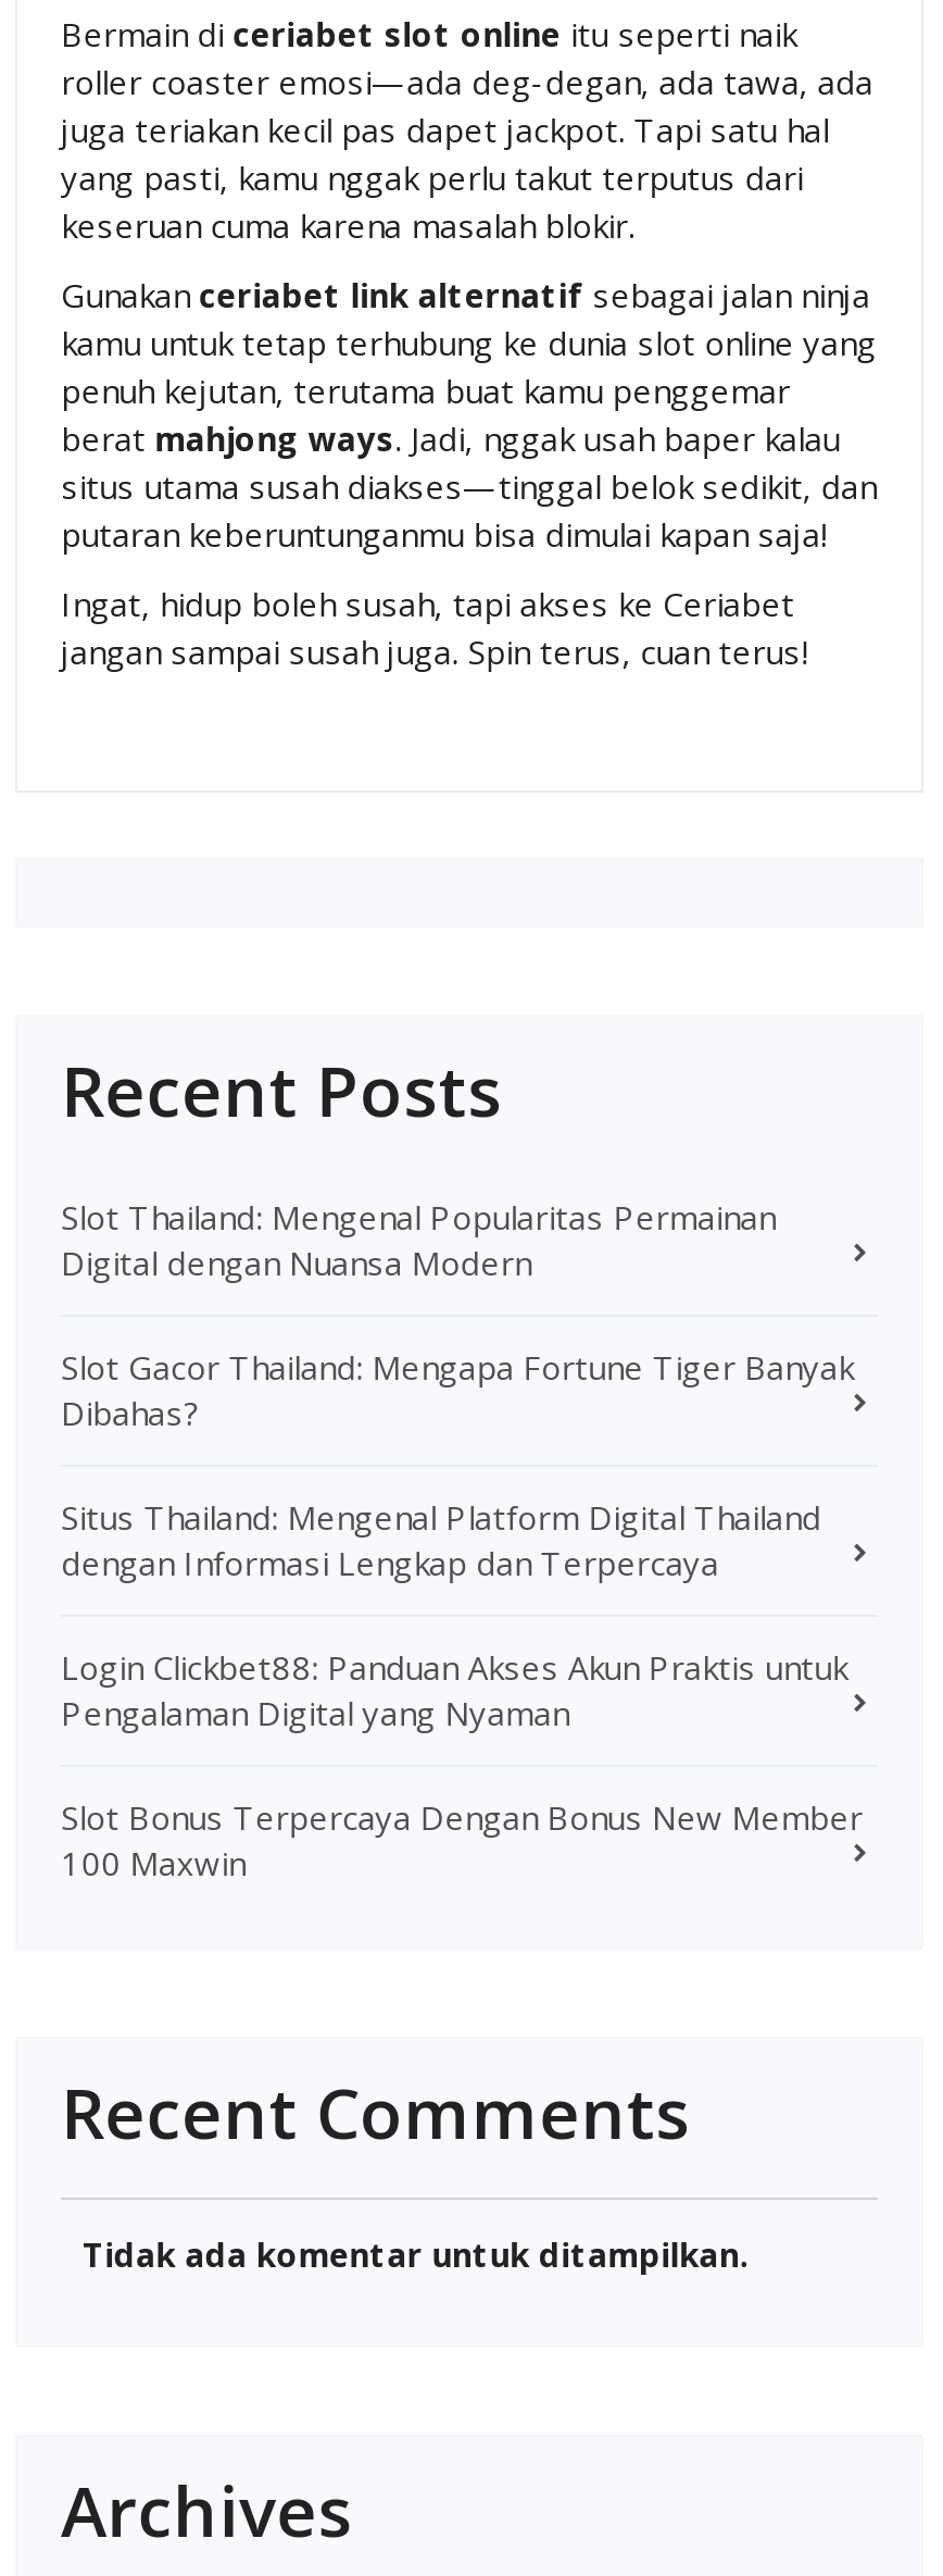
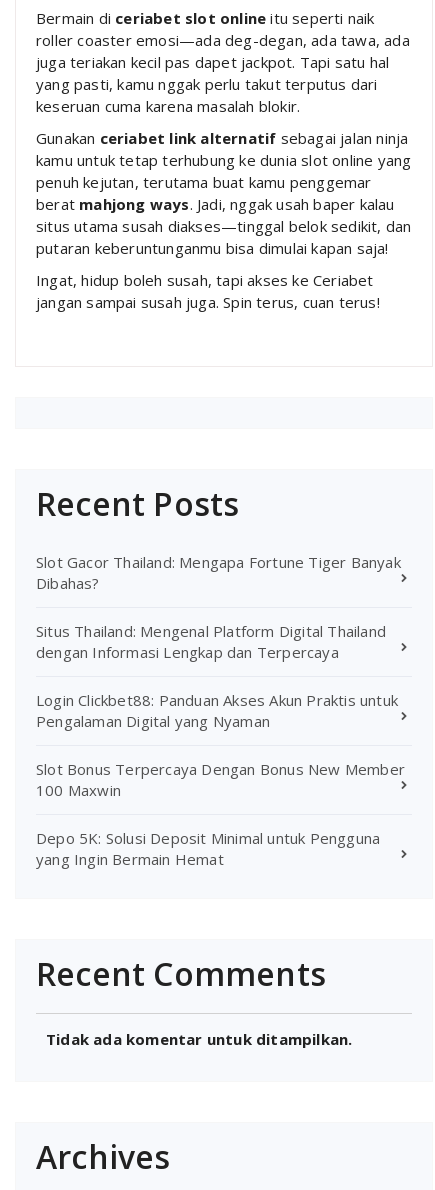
- Slot Thailand: Mengenal Popularitas Permainan
- Digital dengan Nuansa Modern

moved up: Slot Gacor Thailand: Mengapa Fortune Tiger Banyak | Dibahas? | Situs Thailand: Mengenal Platform Digital Thailand | dengan Informasi Lengkap dan Terpercaya | Login Clickbet88: Panduan Akses Akun Praktis untuk | Pengalaman Digital yang Nyaman | Slot Bonus Terpercaya Dengan Bonus New Member | 100 Maxwin

+ Depo 5K: Solusi Deposit Minimal untuk Pengguna
+ yang Ingin Bermain Hemat
